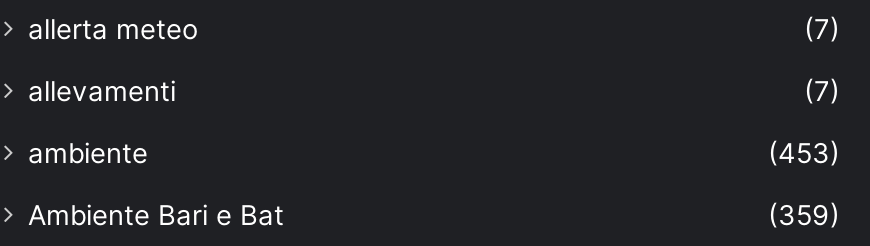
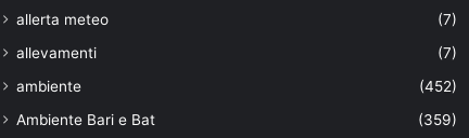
- (453)
+ (452)
